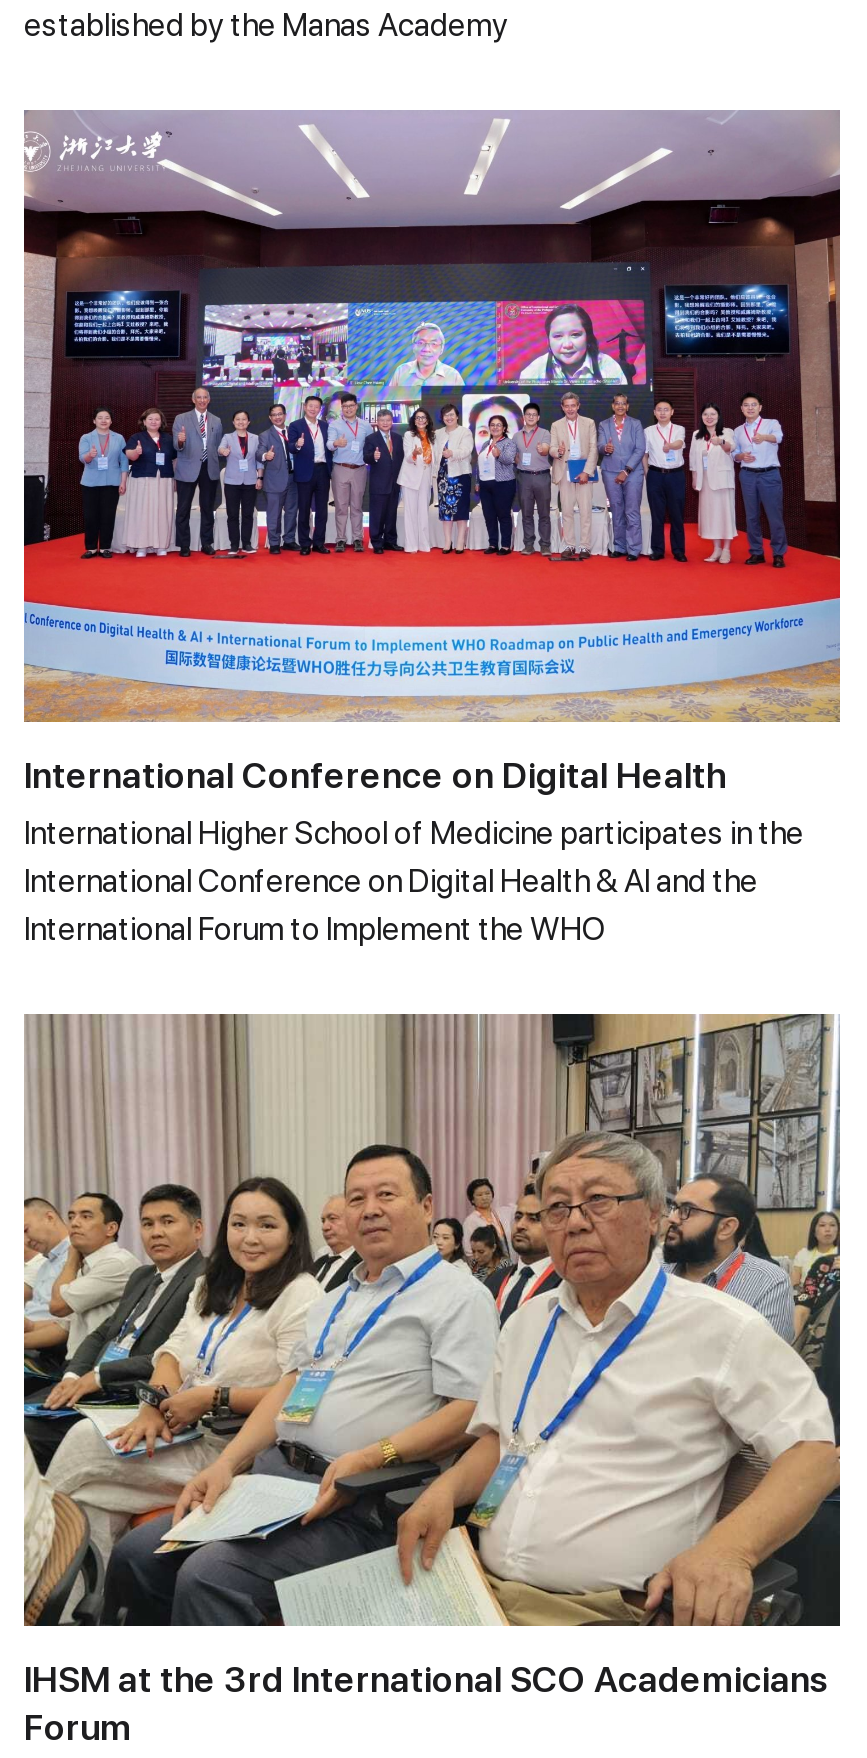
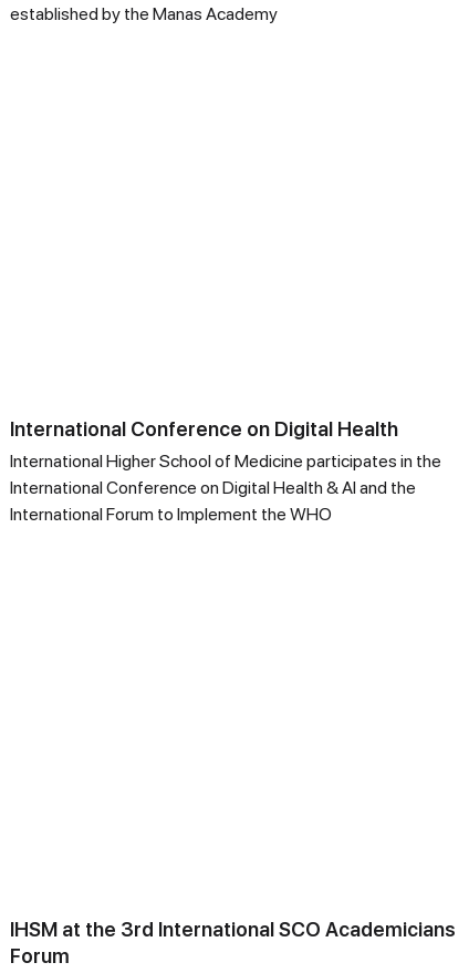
- [image]

- [image]
